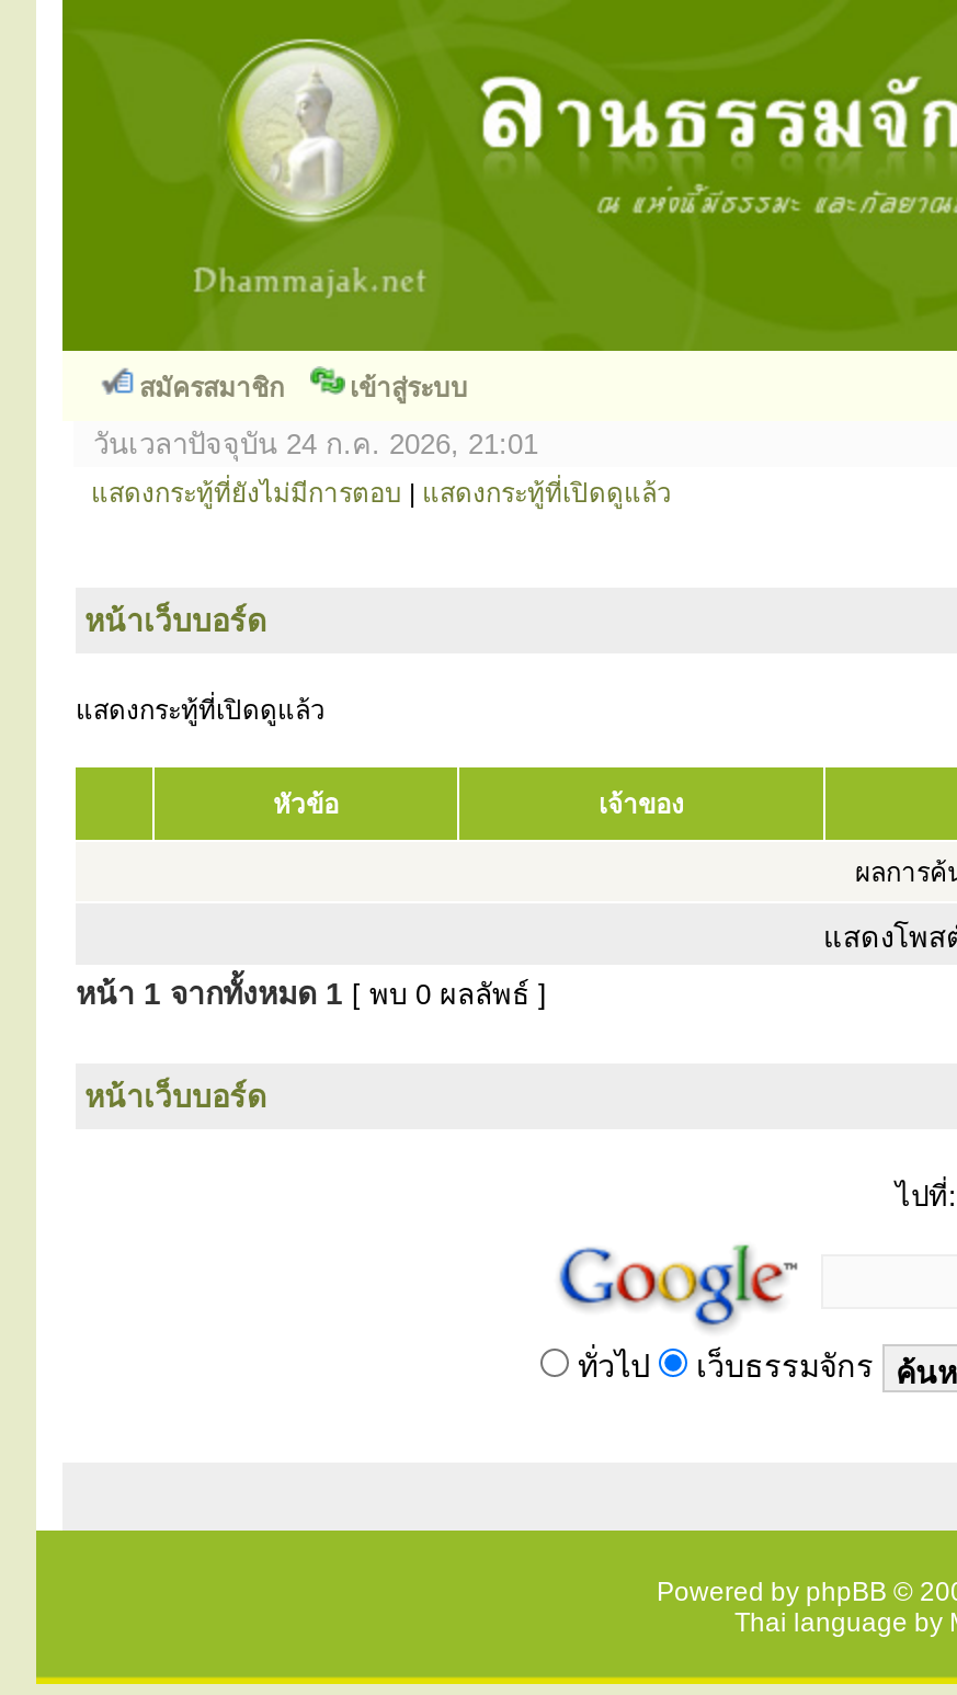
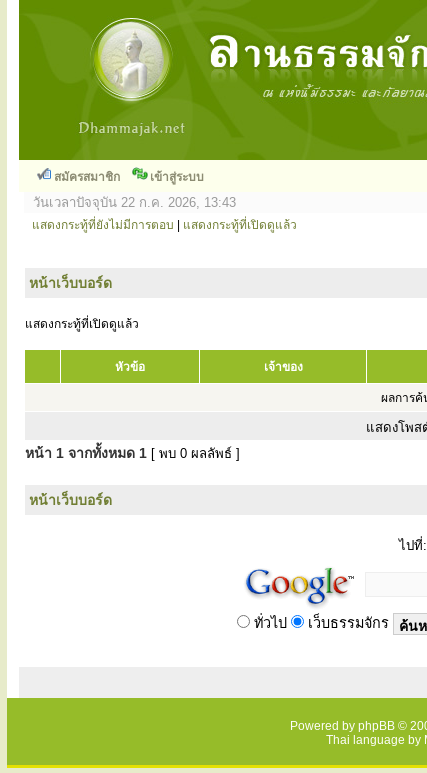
- วันเวลาปัจจุบัน 24 ก.ค. 2026, 21:01
+ วันเวลาปัจจุบัน 22 ก.ค. 2026, 13:43
